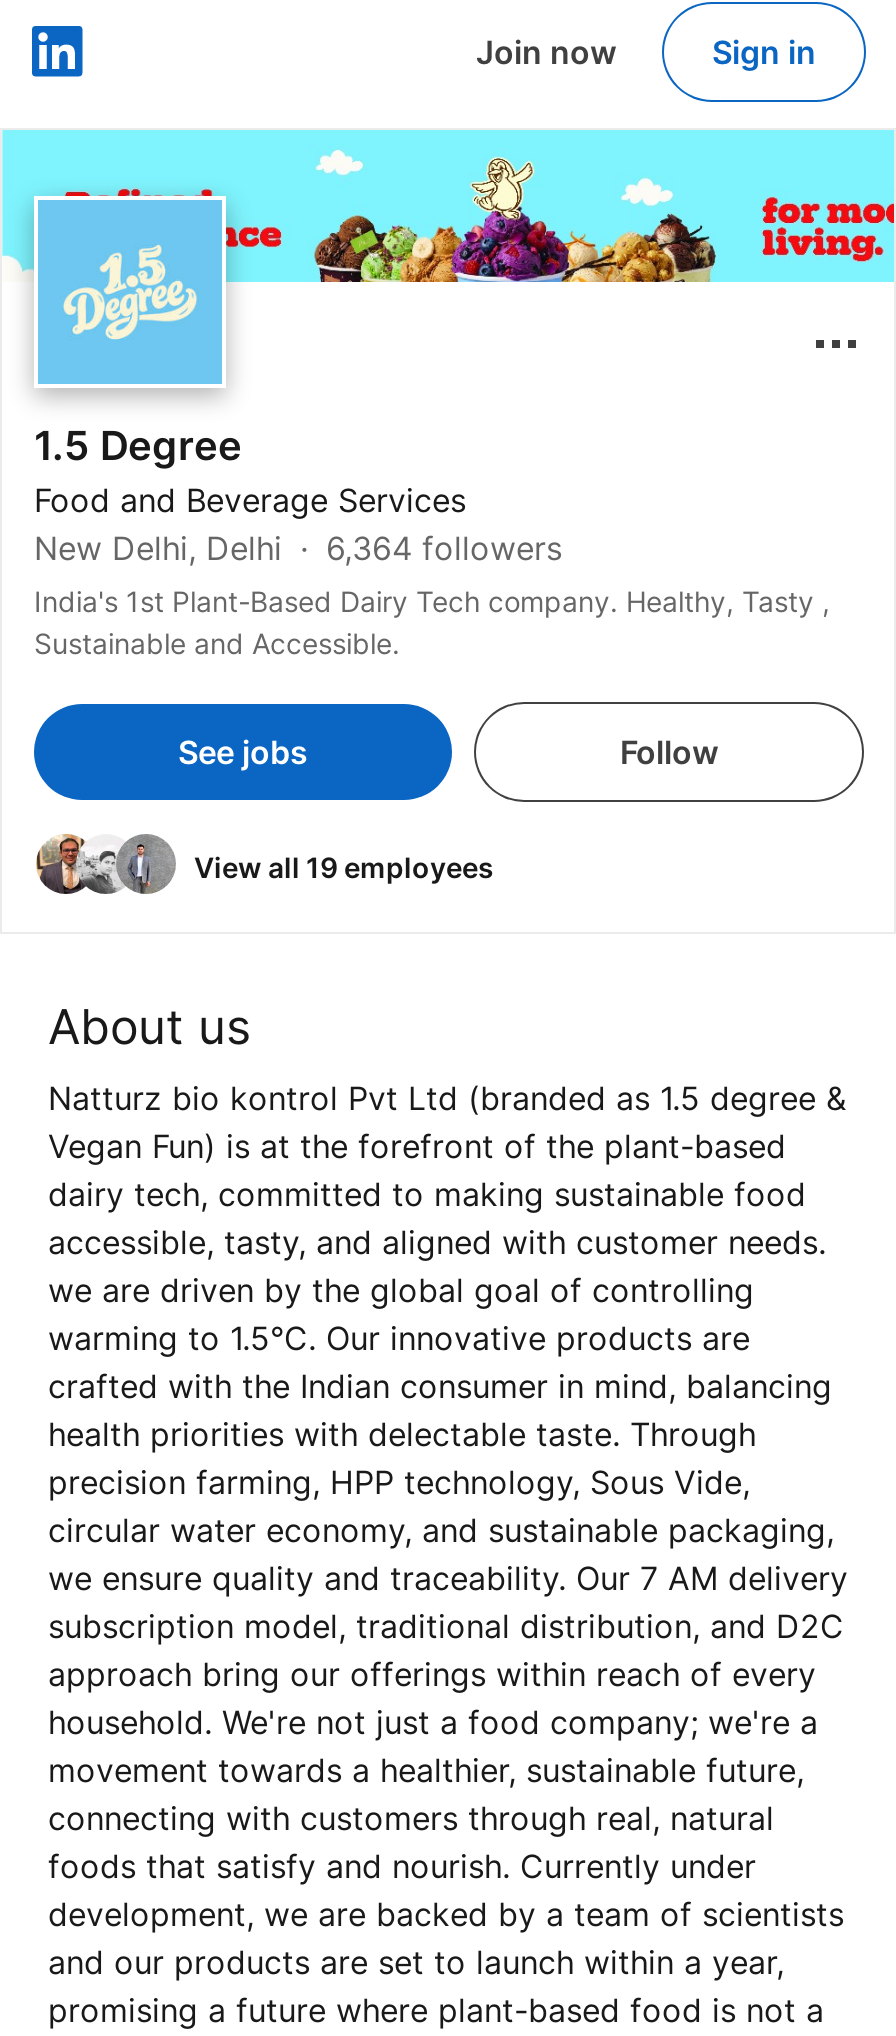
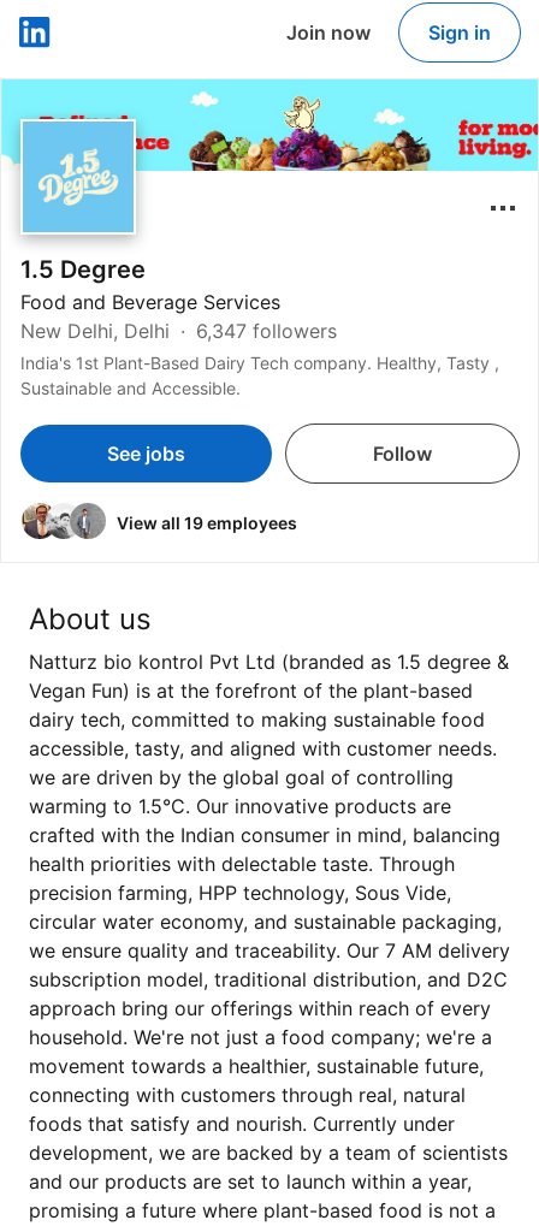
- New Delhi, Delhi 6,364 followers
+ New Delhi, Delhi 6,347 followers
